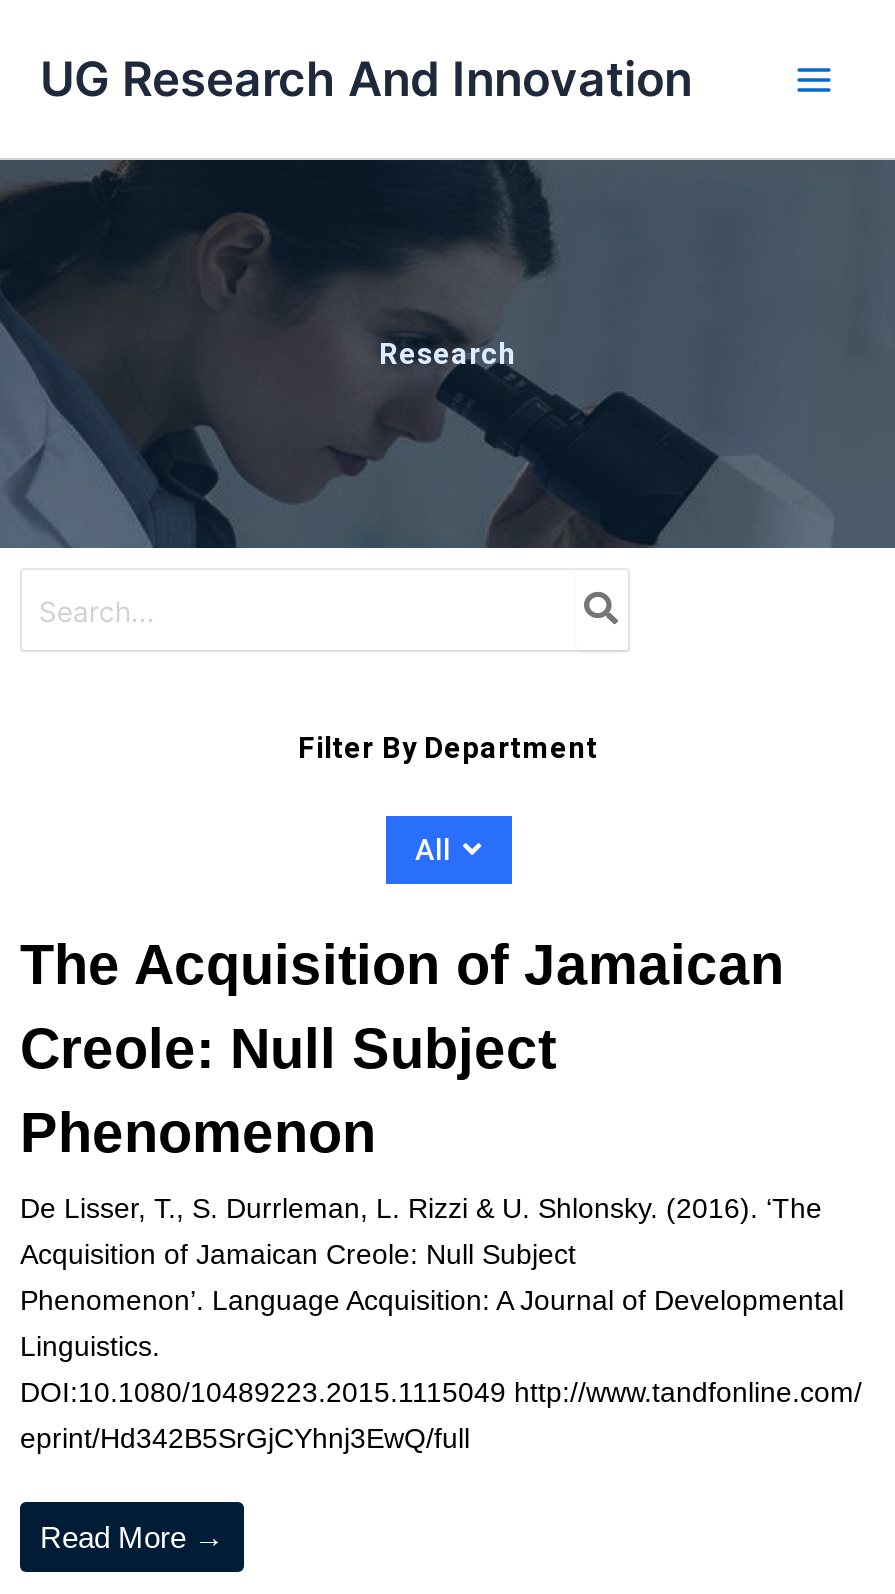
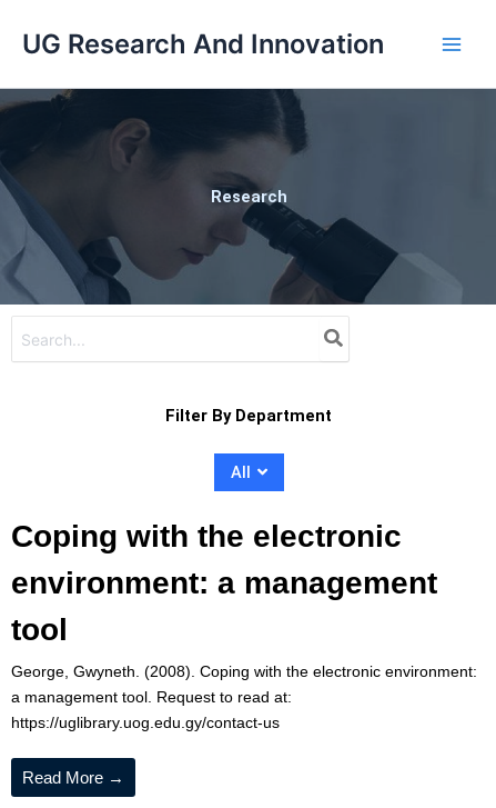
- The Acquisition of Jamaican
- Creole: Null Subject
- Phenomenon
+ Coping with the electronic
+ environment: a management
+ tool

- De Lisser, T., S. Durrleman, L. Rizzi & U. Shlonsky. (2016). ‘The
- Acquisition of Jamaican Creole: Null Subject
- Phenomenon’. Language Acquisition: A Journal of Developmental
- Linguistics.
- DOI:10.1080/10489223.2015.1115049 http://www.tandfonline.com/
- eprint/Hd342B5SrGjCYhnj3EwQ/full
+ George, Gwyneth. (2008). Coping with the electronic environment:
+ a management tool. Request to read at:
+ https://uglibrary.uog.edu.gy/contact-us
